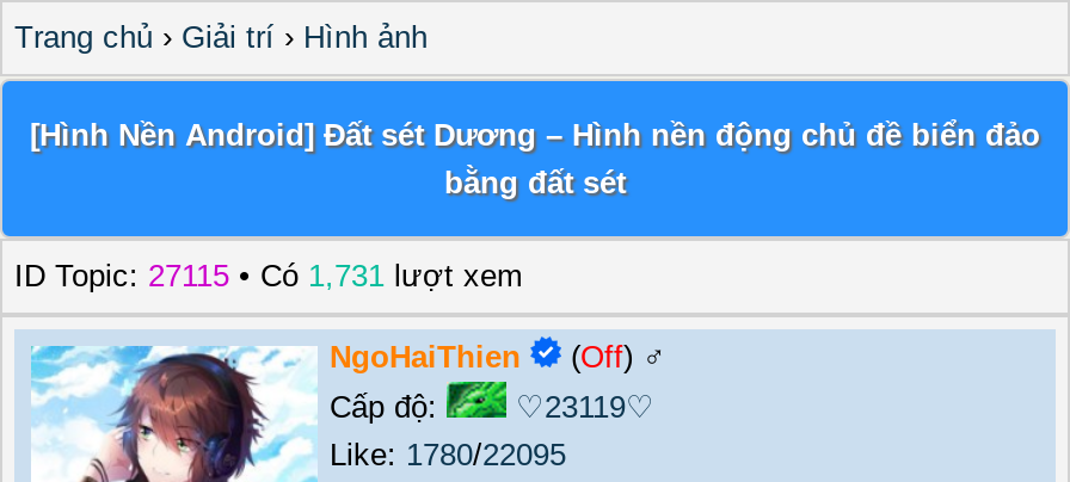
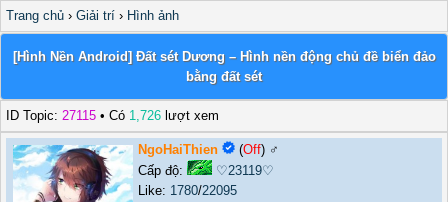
- ID Topic: 27115 • Có 1,731 lượt xem
+ ID Topic: 27115 • Có 1,726 lượt xem
